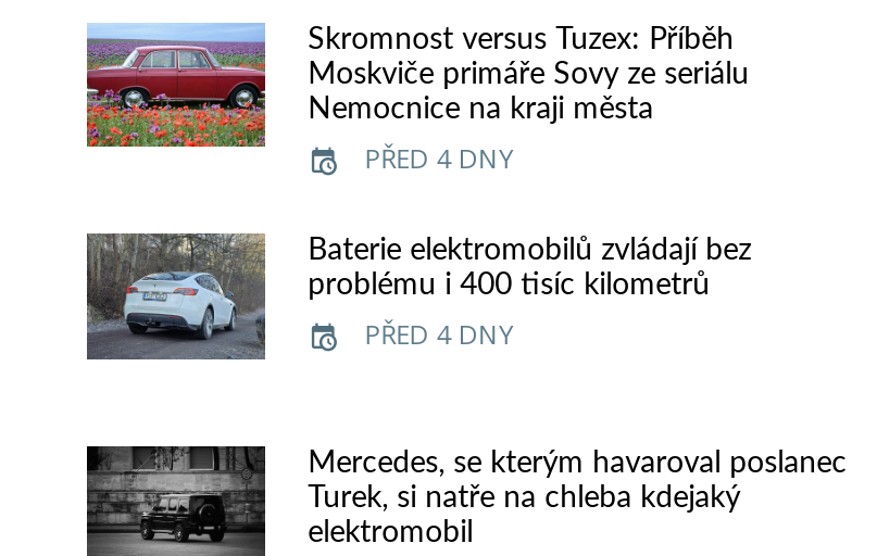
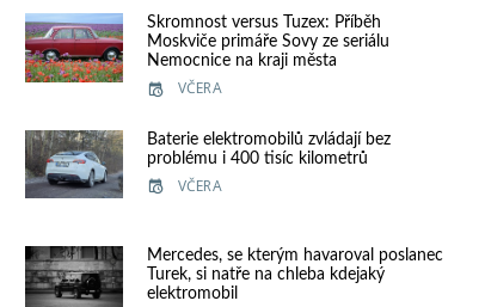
- PŘED 4 DNY
+ VČERA

- PŘED 4 DNY
+ VČERA
